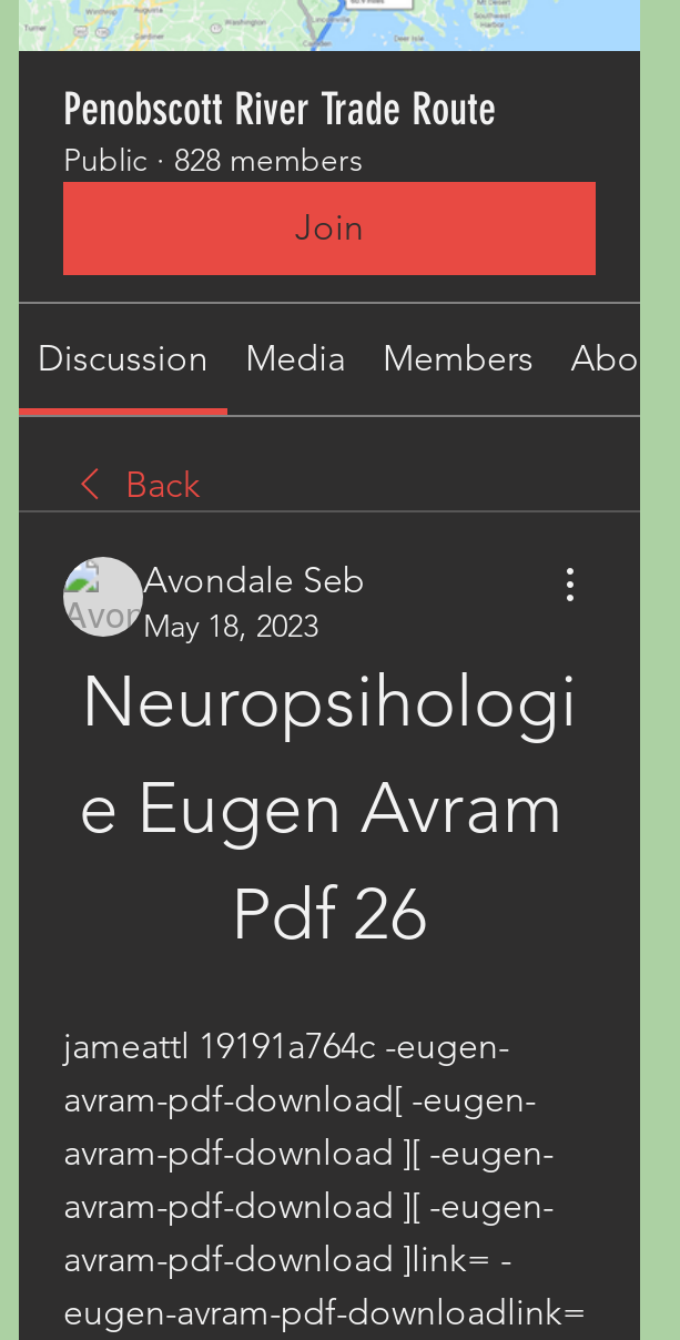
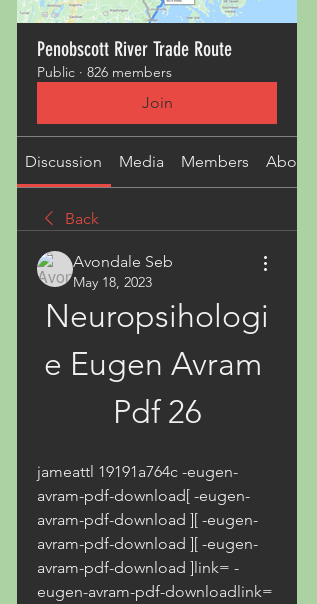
- Public · 828 members
+ Public · 826 members
